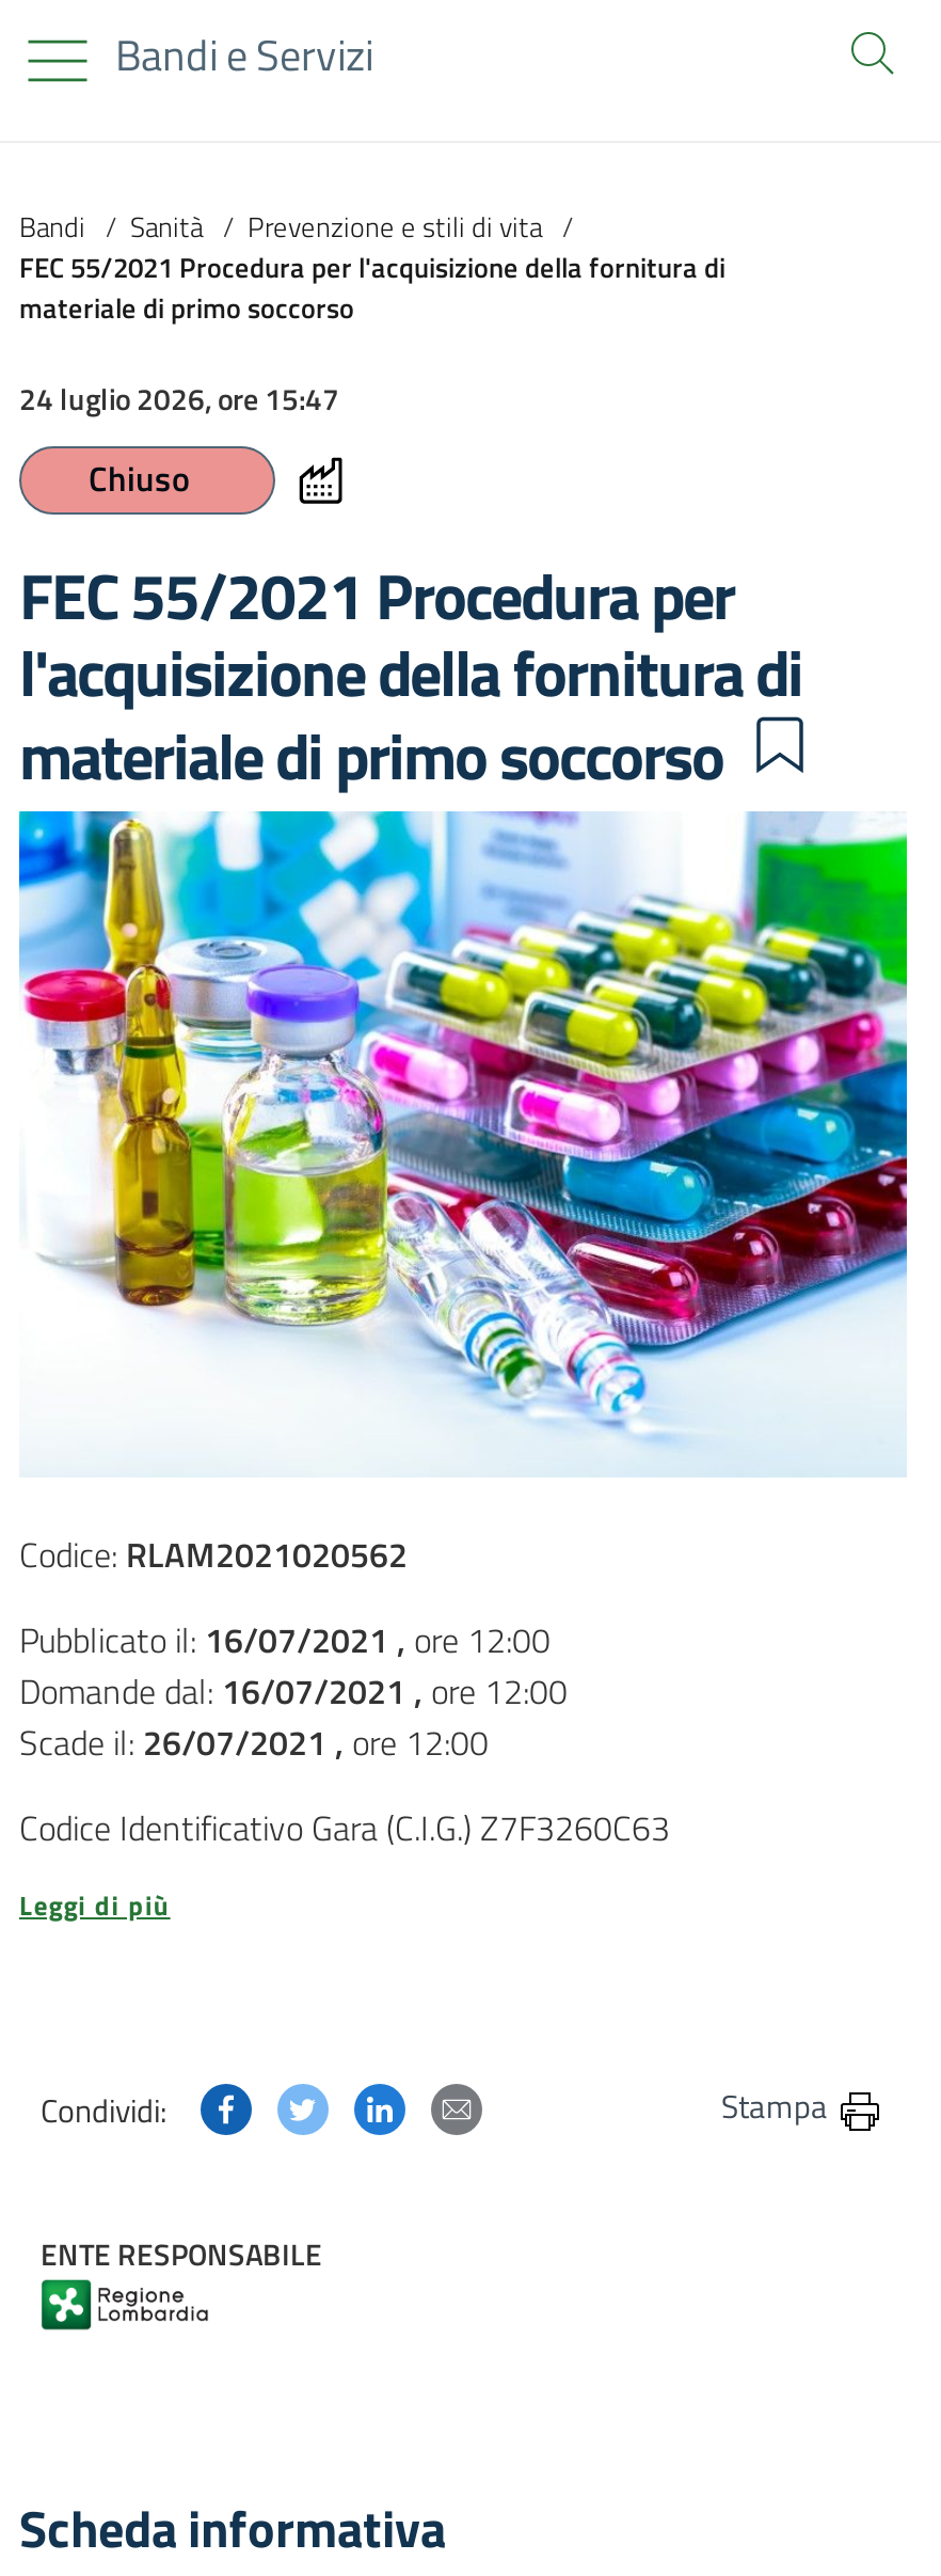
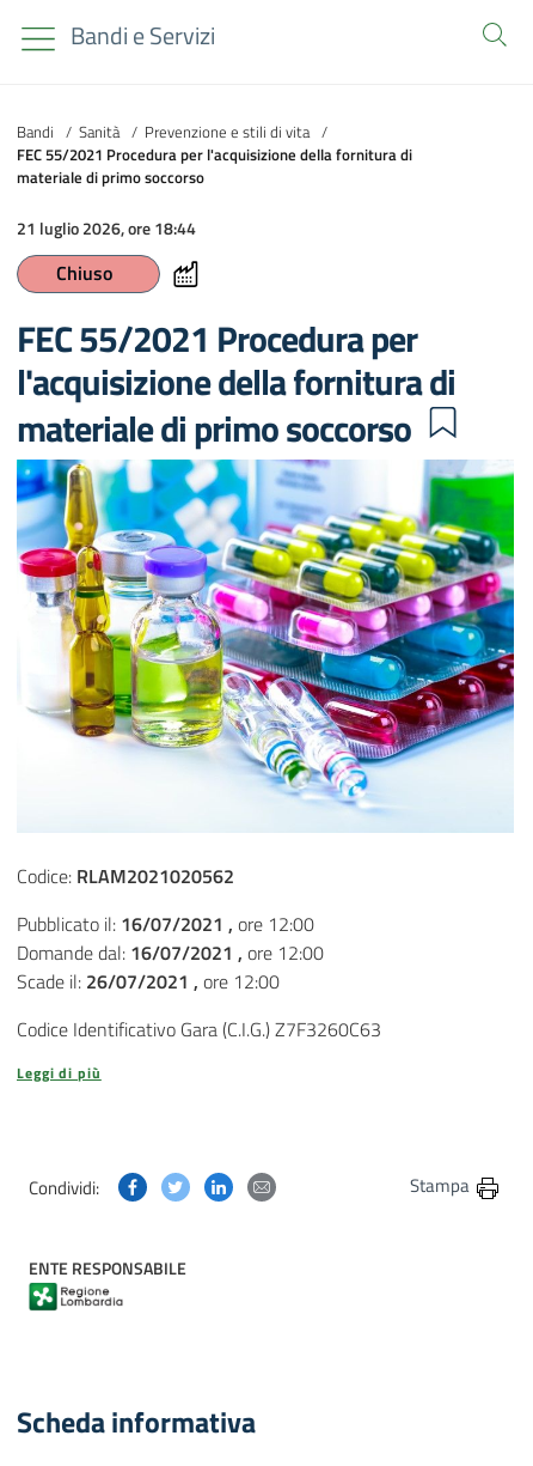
- 24 luglio 2026, ore 15:47
+ 21 luglio 2026, ore 18:44
